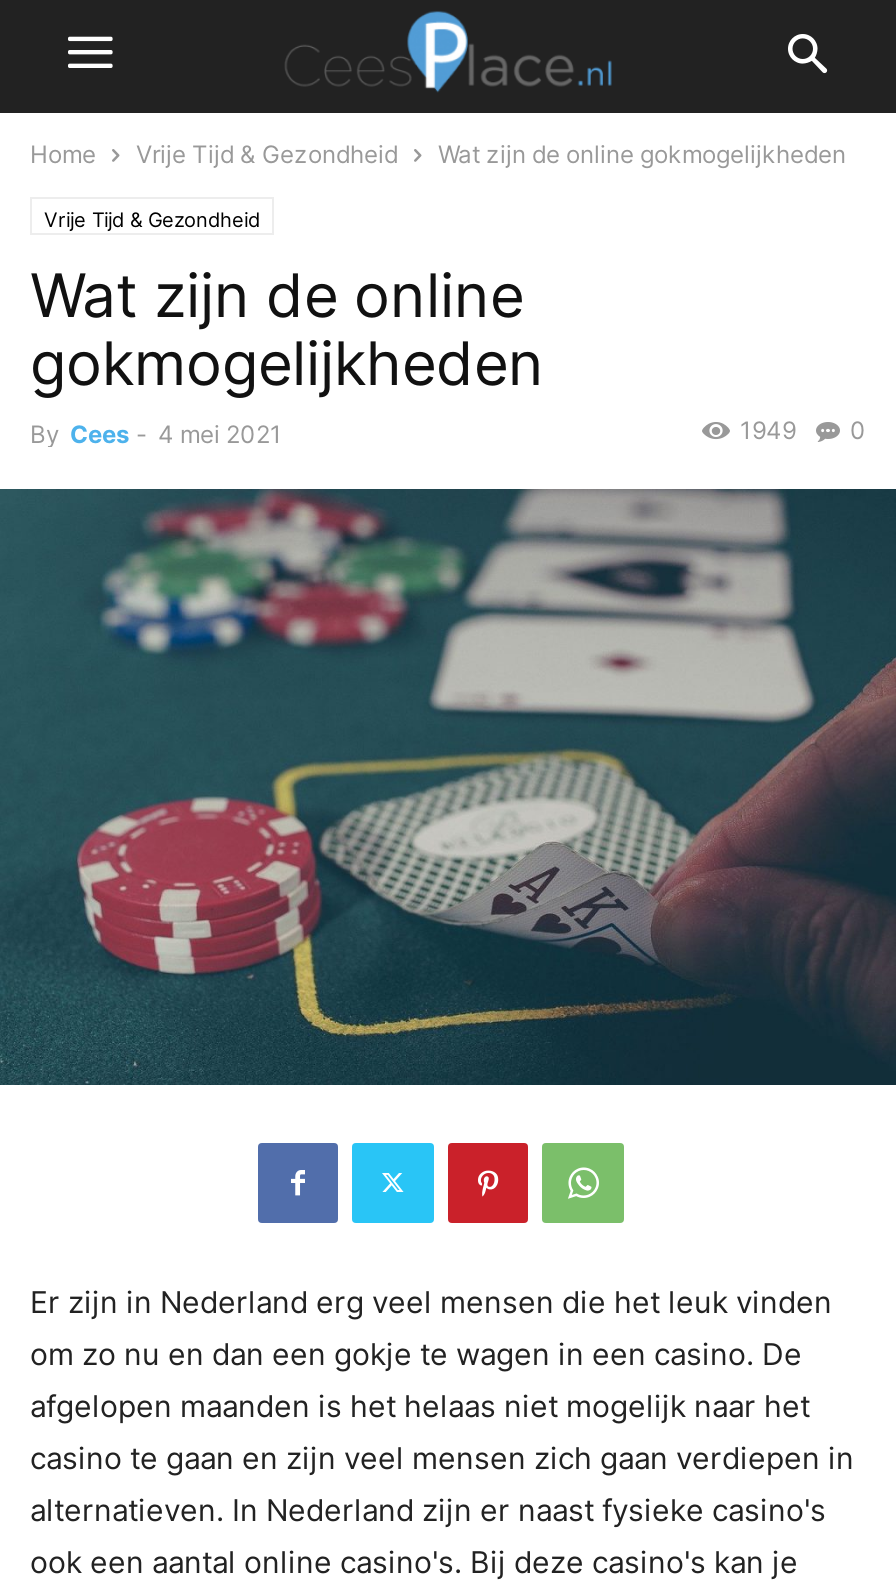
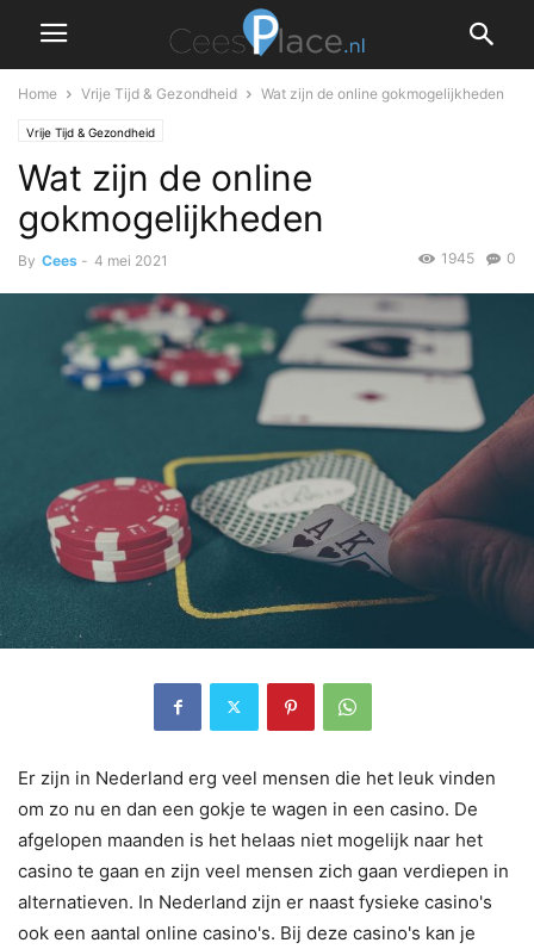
- 1949 0
+ 1945 0
